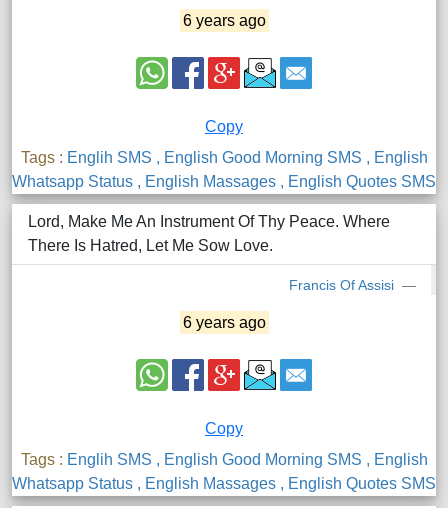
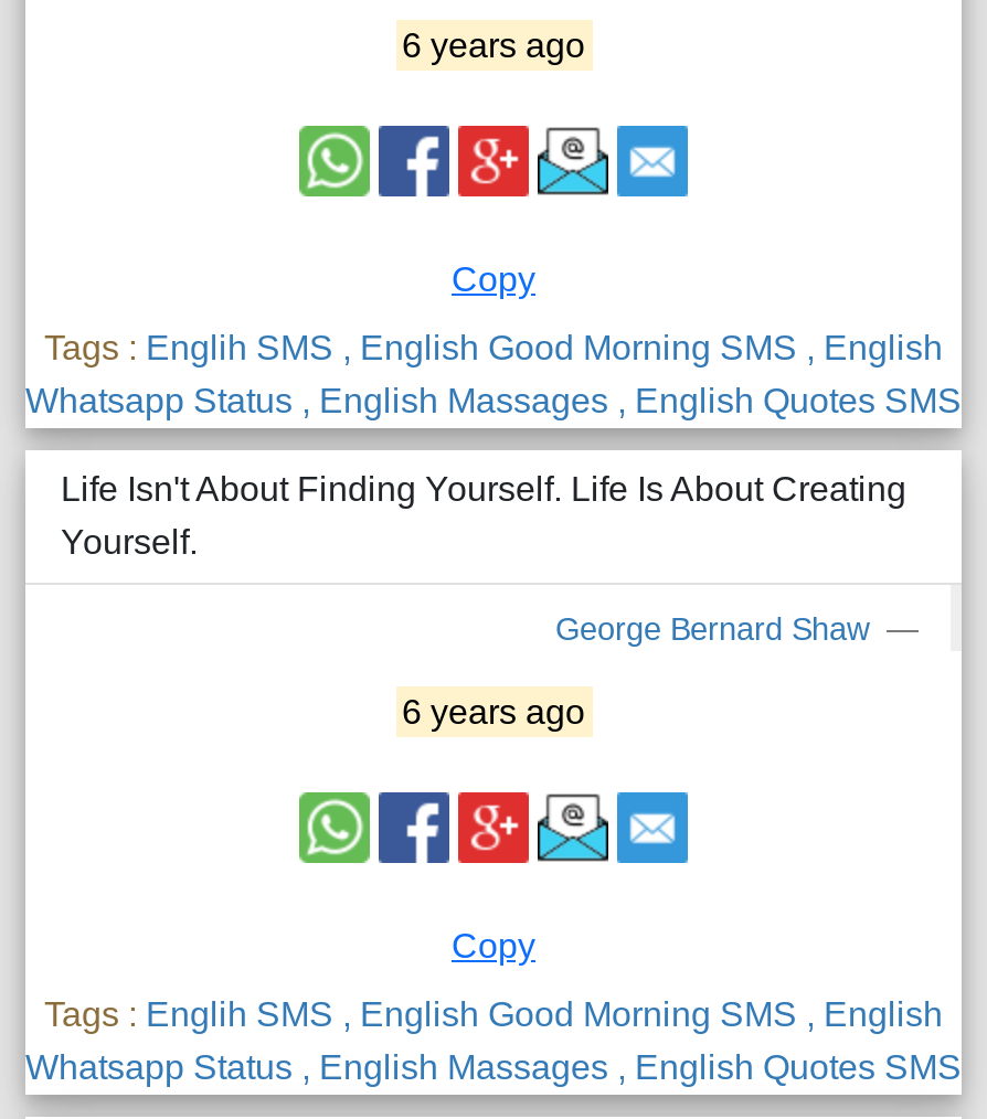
- Lord, Make Me An Instrument Of Thy Peace. Where
- There Is Hatred, Let Me Sow Love.
+ Life Isn't About Finding Yourself. Life Is About Creating
+ Yourself.

- Francis Of Assisi
+ George Bernard Shaw
